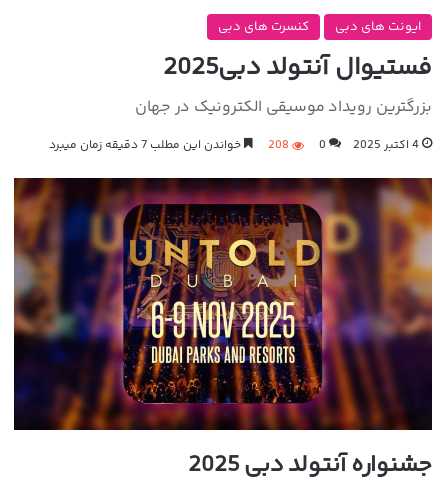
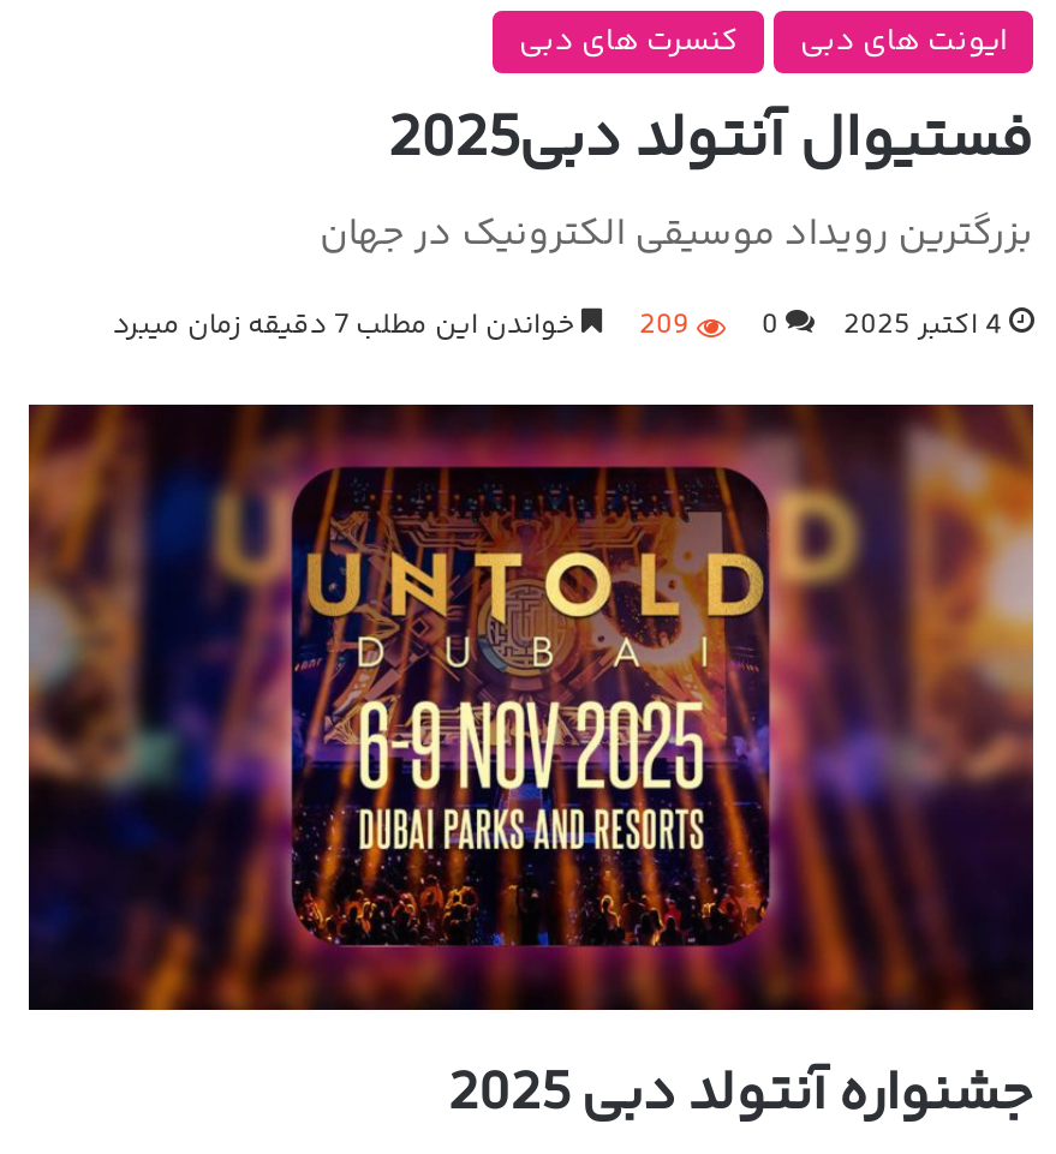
- 208
+ 209
